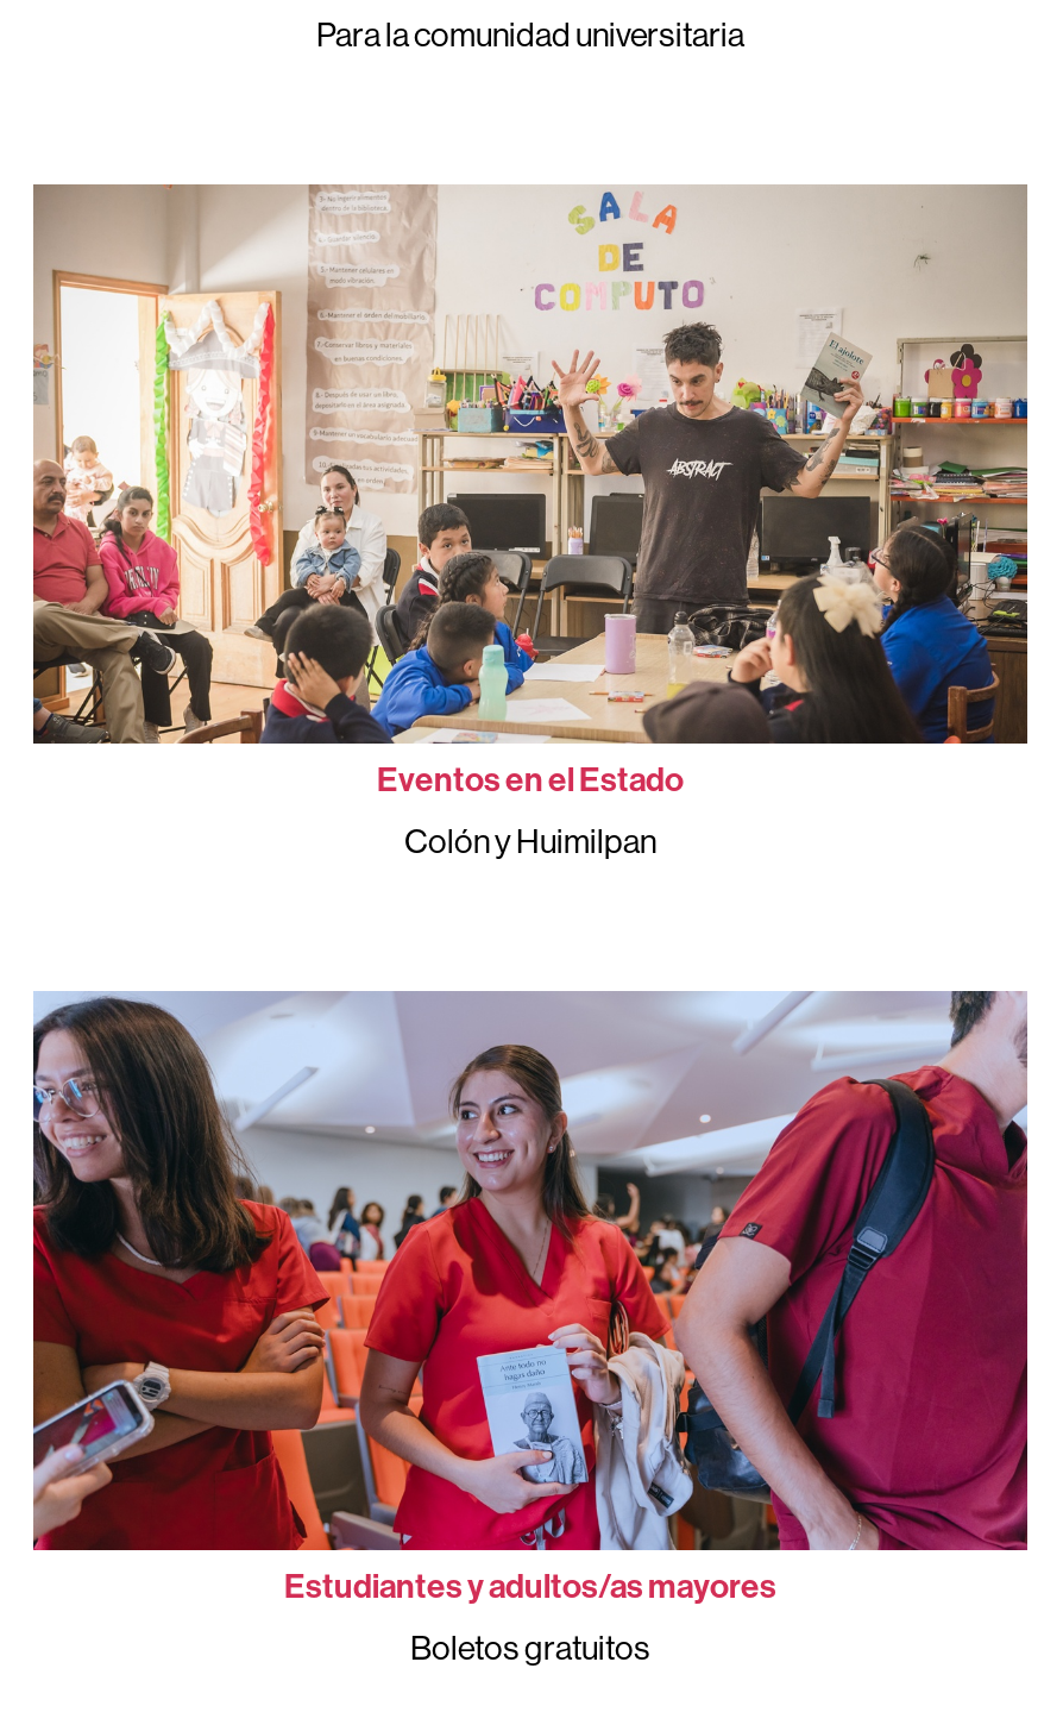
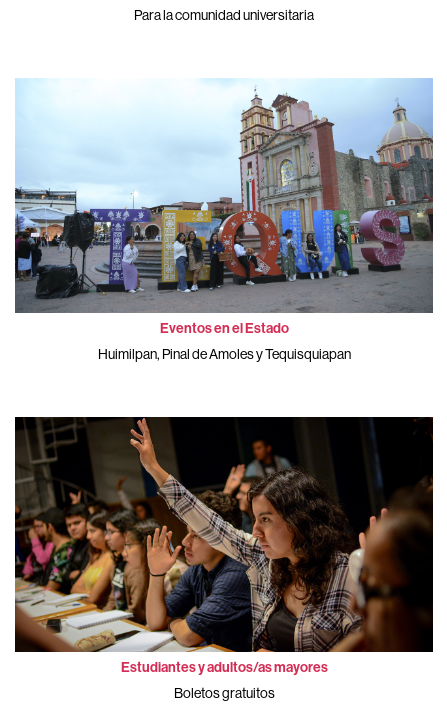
- [image]
- Colón y Huimilpan
+ [image]
+ Huimilpan, Pinal de Amoles y Tequisquiapan

- [image]
+ [image]
